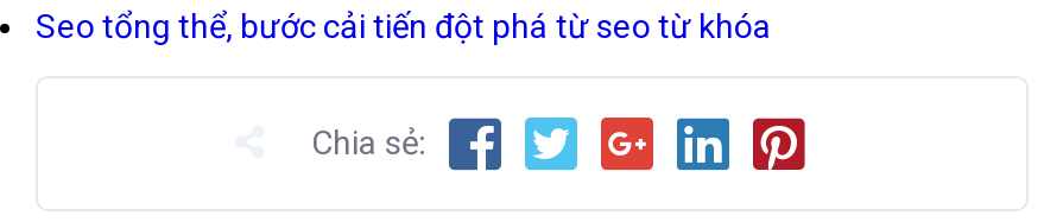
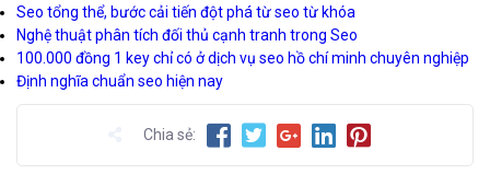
+ Nghệ thuật phân tích đối thủ cạnh tranh trong Seo
+ 100.000 đồng 1 key chỉ có ở dịch vụ seo hồ chí minh chuyên nghiệp
+ Định nghĩa chuẩn seo hiện nay
